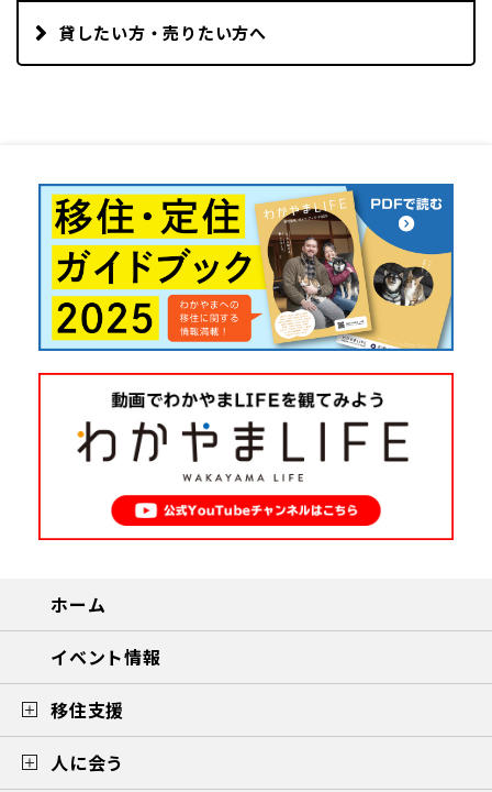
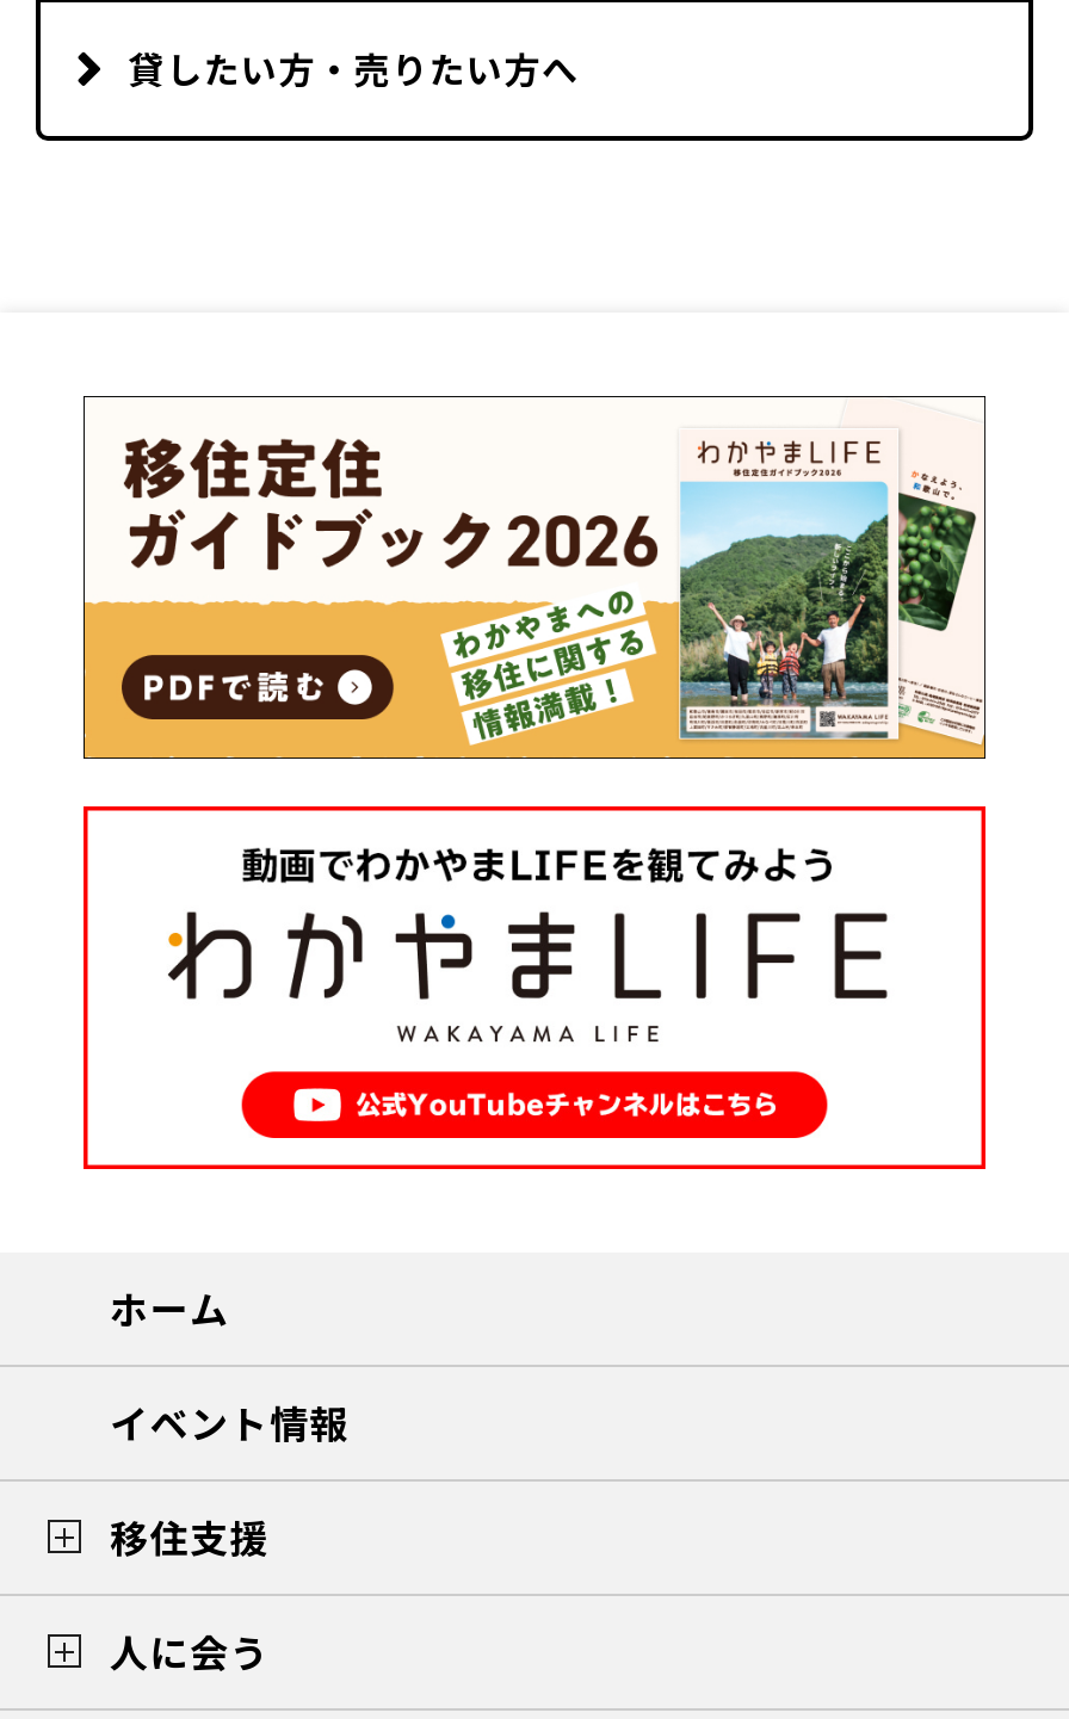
- [image]
+ [image]
